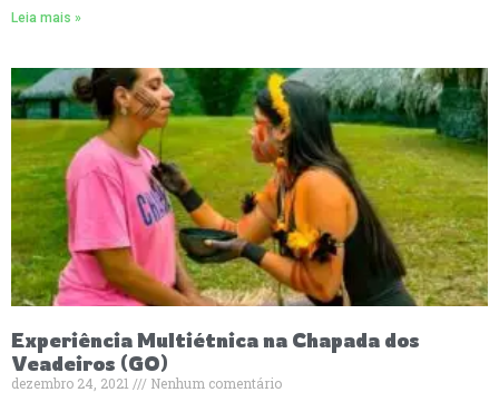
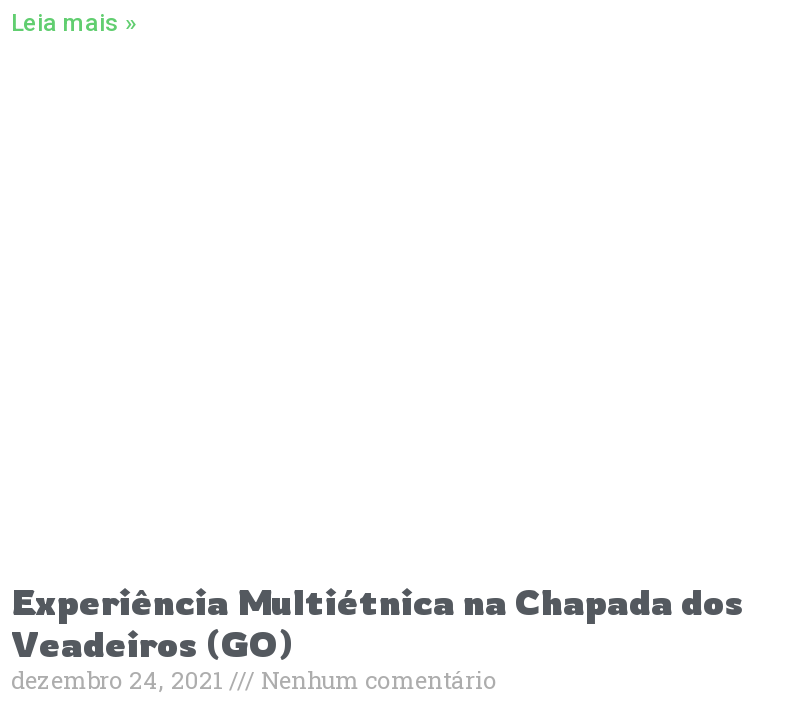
- [image]
